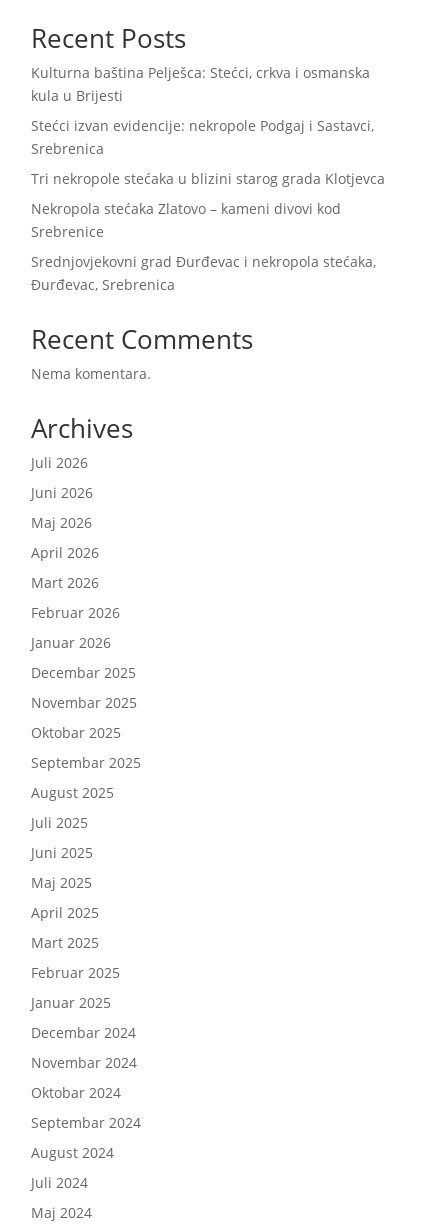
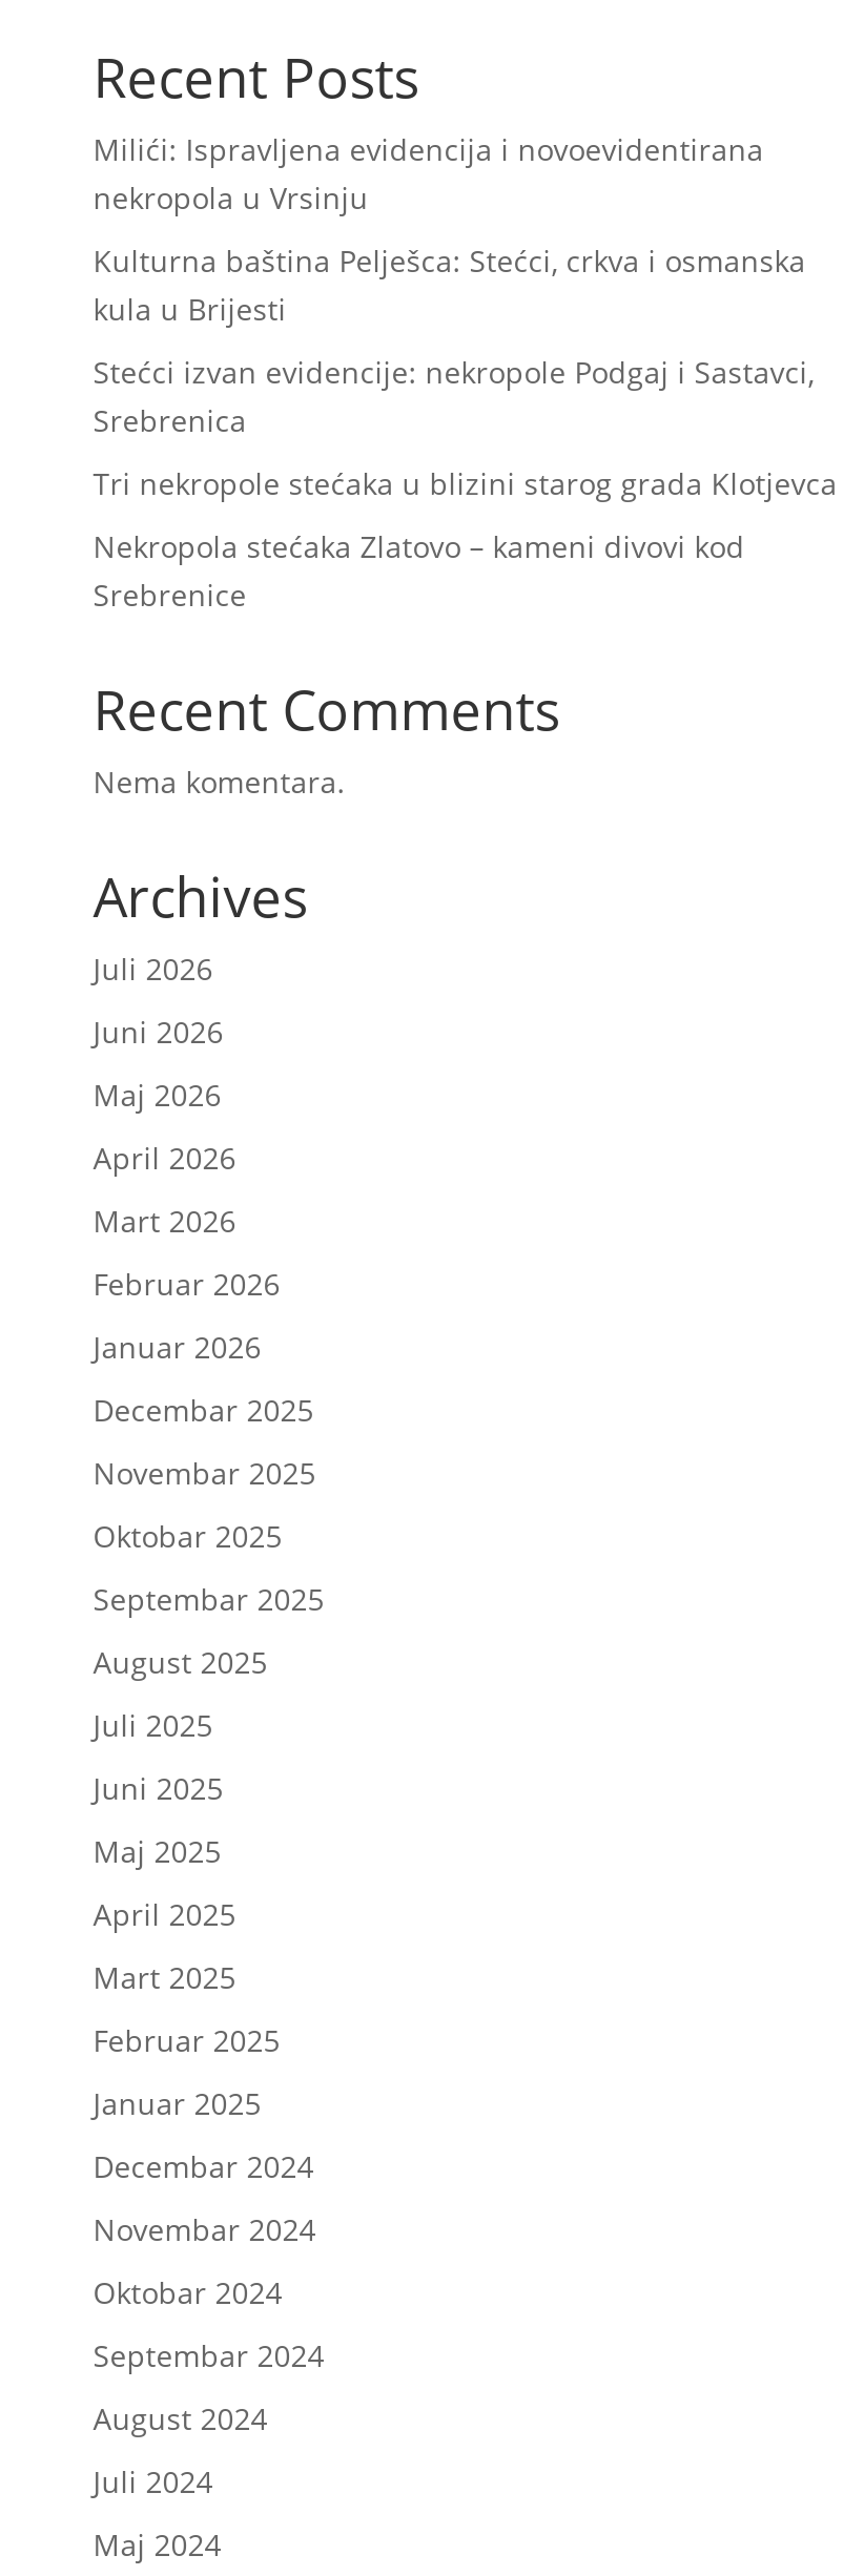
+ Milići: Ispravljena evidencija i novoevidentirana
+ nekropola u Vrsinju

moved down: Kulturna baština Pelješca: Stećci, crkva i osmanska | kula u Brijesti | Stećci izvan evidencije: nekropole Podgaj i Sastavci, | Srebrenica | Tri nekropole stećaka u blizini starog grada Klotjevca | Nekropola stećaka Zlatovo – kameni divovi kod | Srebrenice

- Srednjovjekovni grad Đurđevac i nekropola stećaka,
- Đurđevac, Srebrenica
